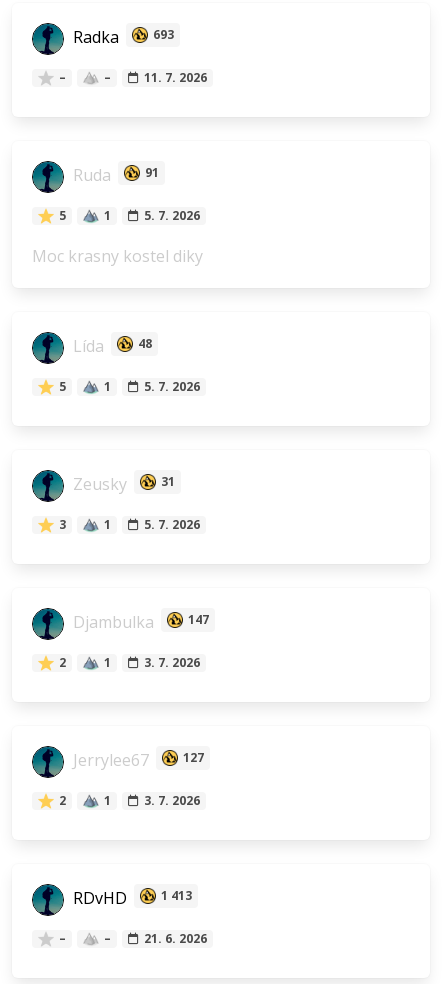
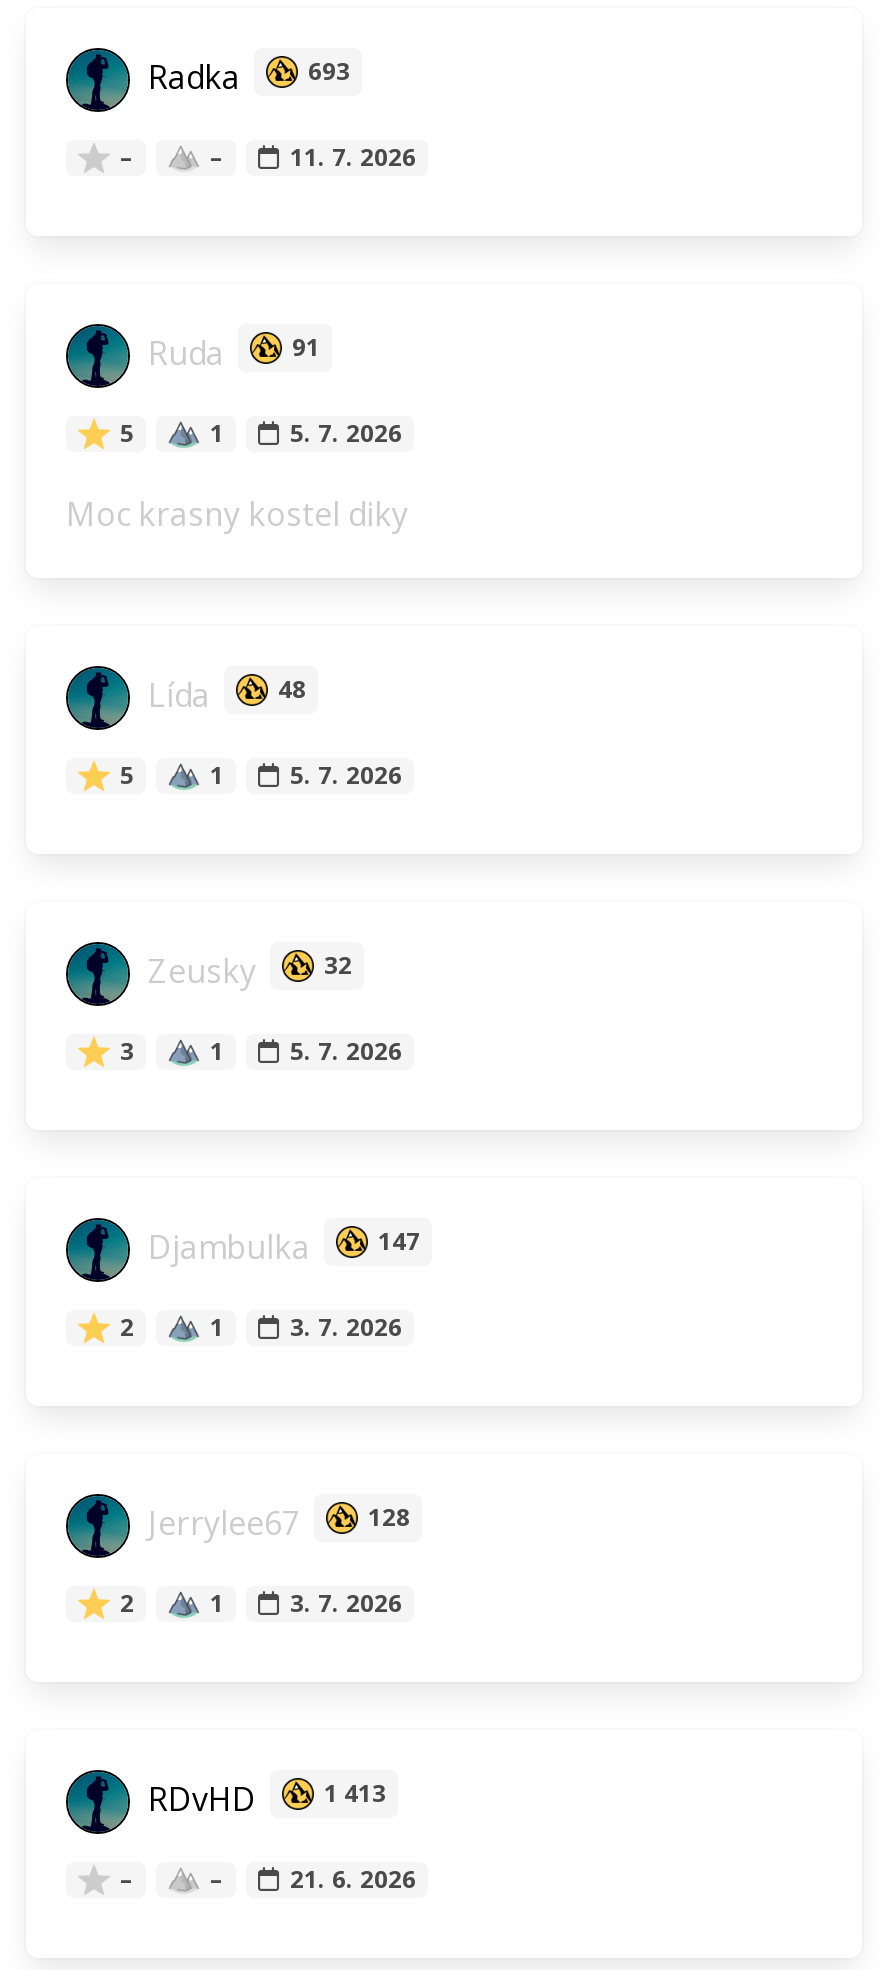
- Zeusky 31
+ Zeusky 32

- Jerrylee67 127
+ Jerrylee67 128
